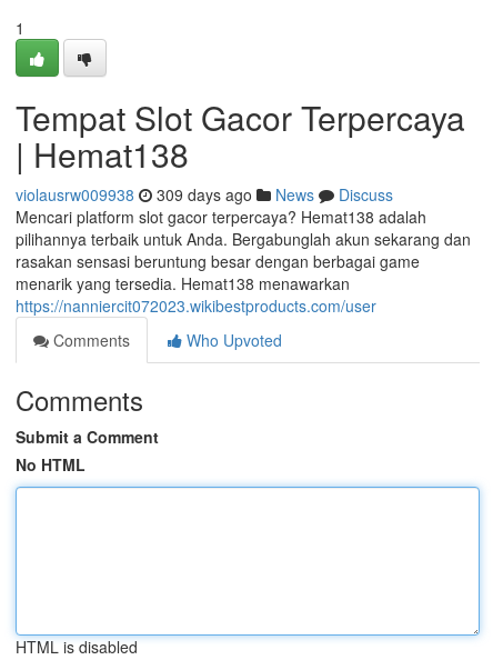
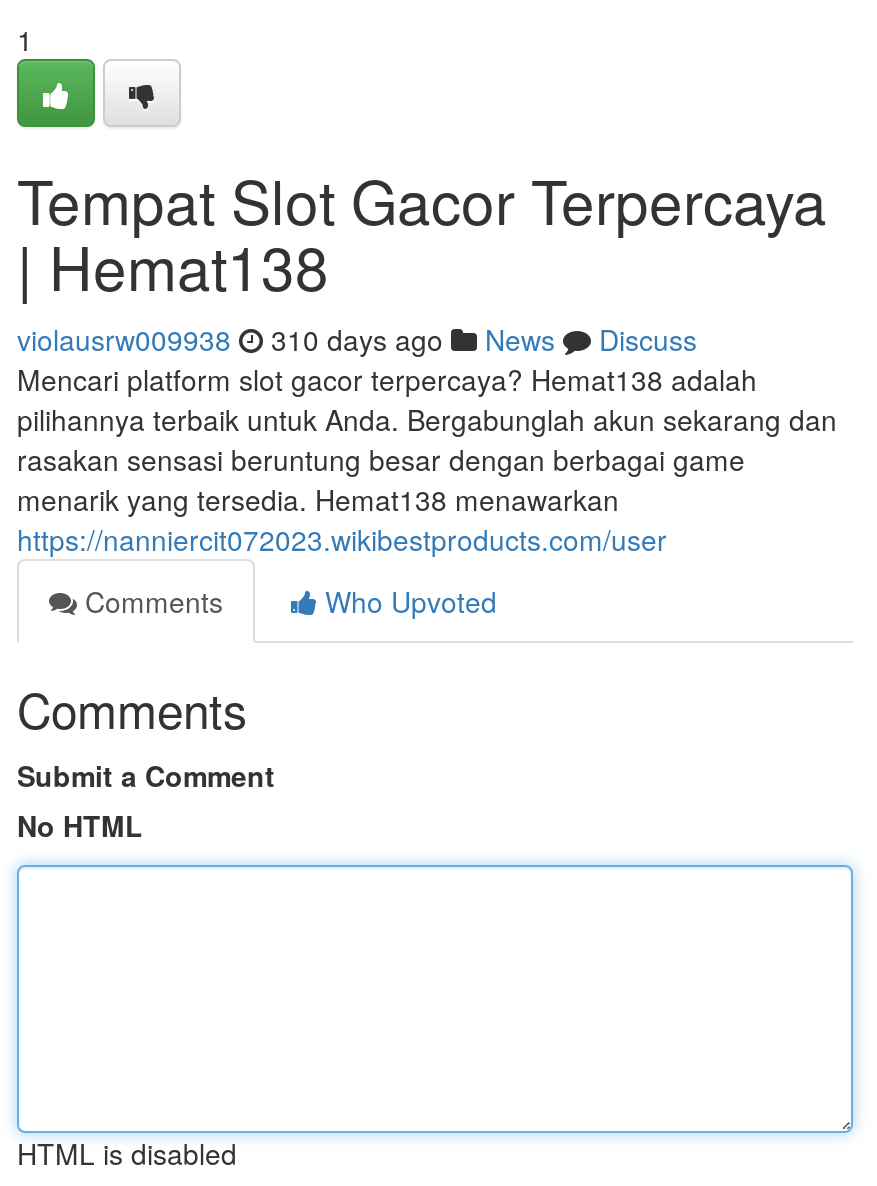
- violausrw009938 309 days ago News Discuss
+ violausrw009938 310 days ago News Discuss
